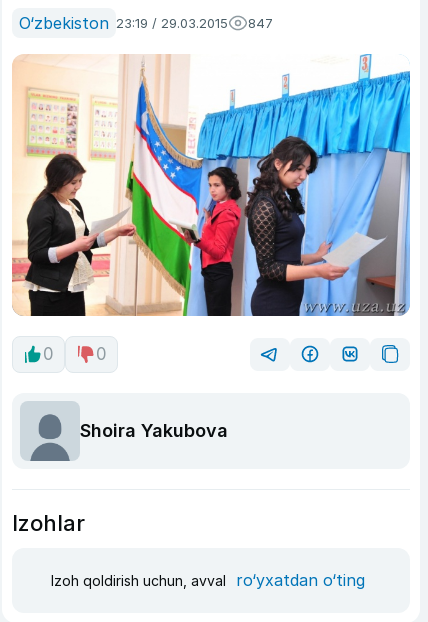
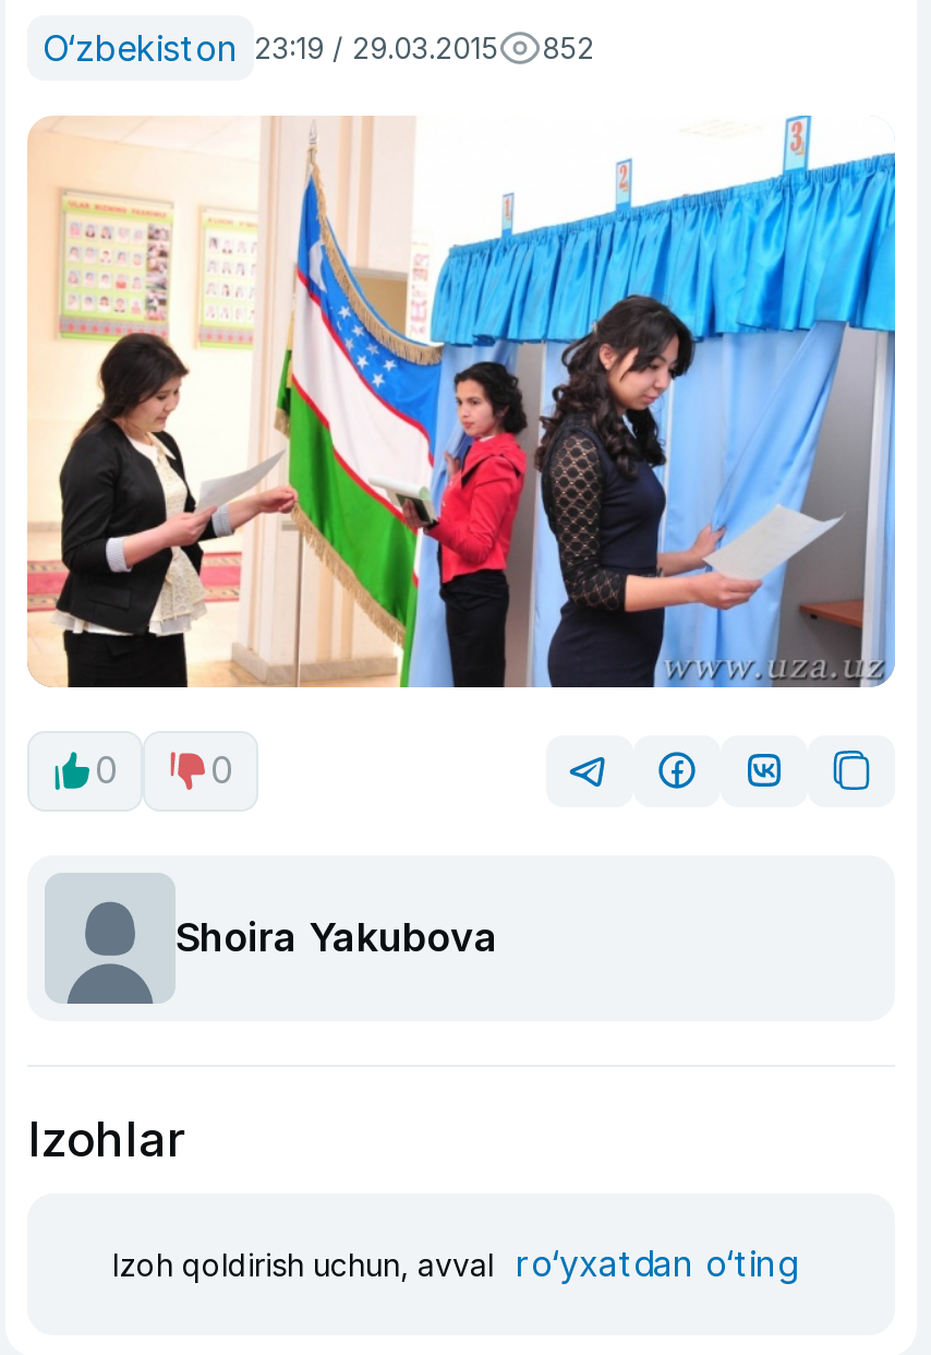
- O‘zbekiston 23:19 / 29.03.2015 847
+ O‘zbekiston 23:19 / 29.03.2015 852
